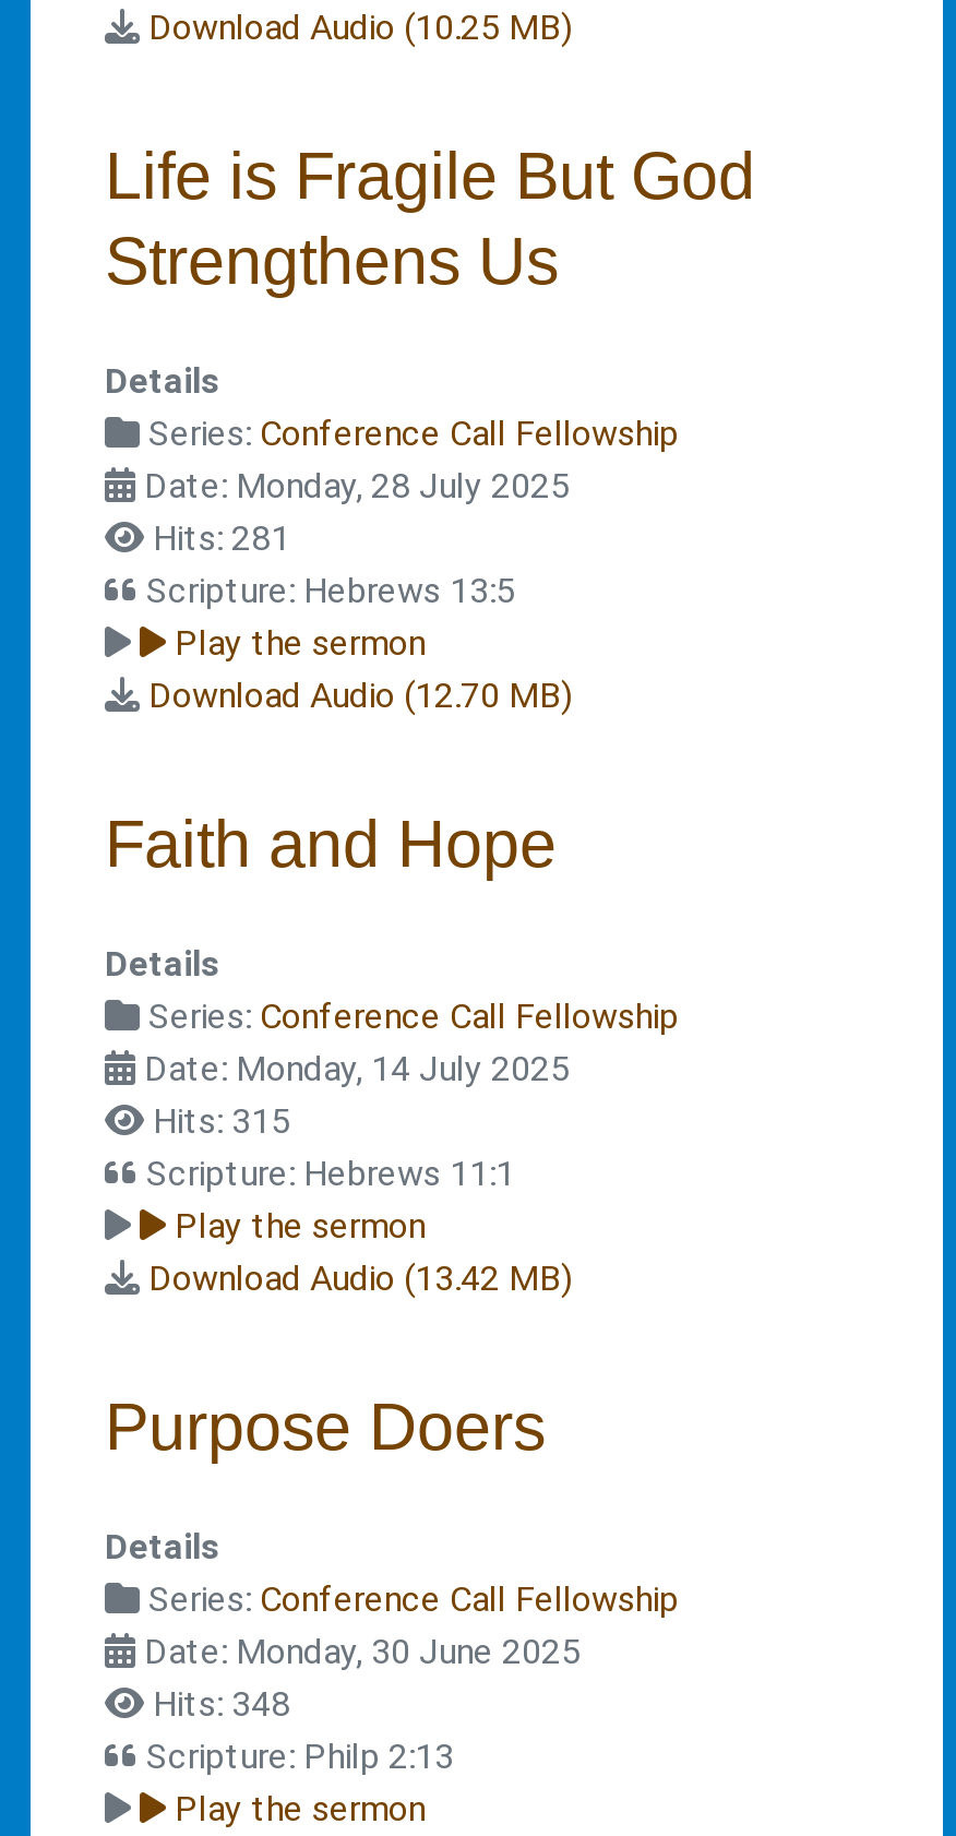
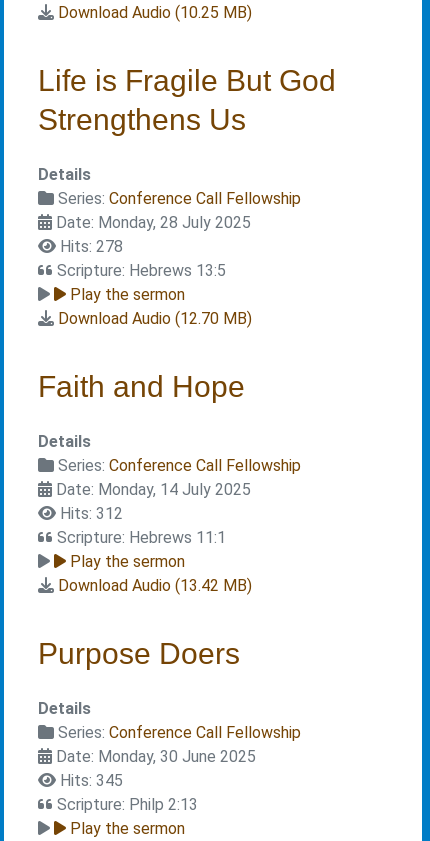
- Hits: 281
+ Hits: 278

- Hits: 315
+ Hits: 312

- Hits: 348
+ Hits: 345
